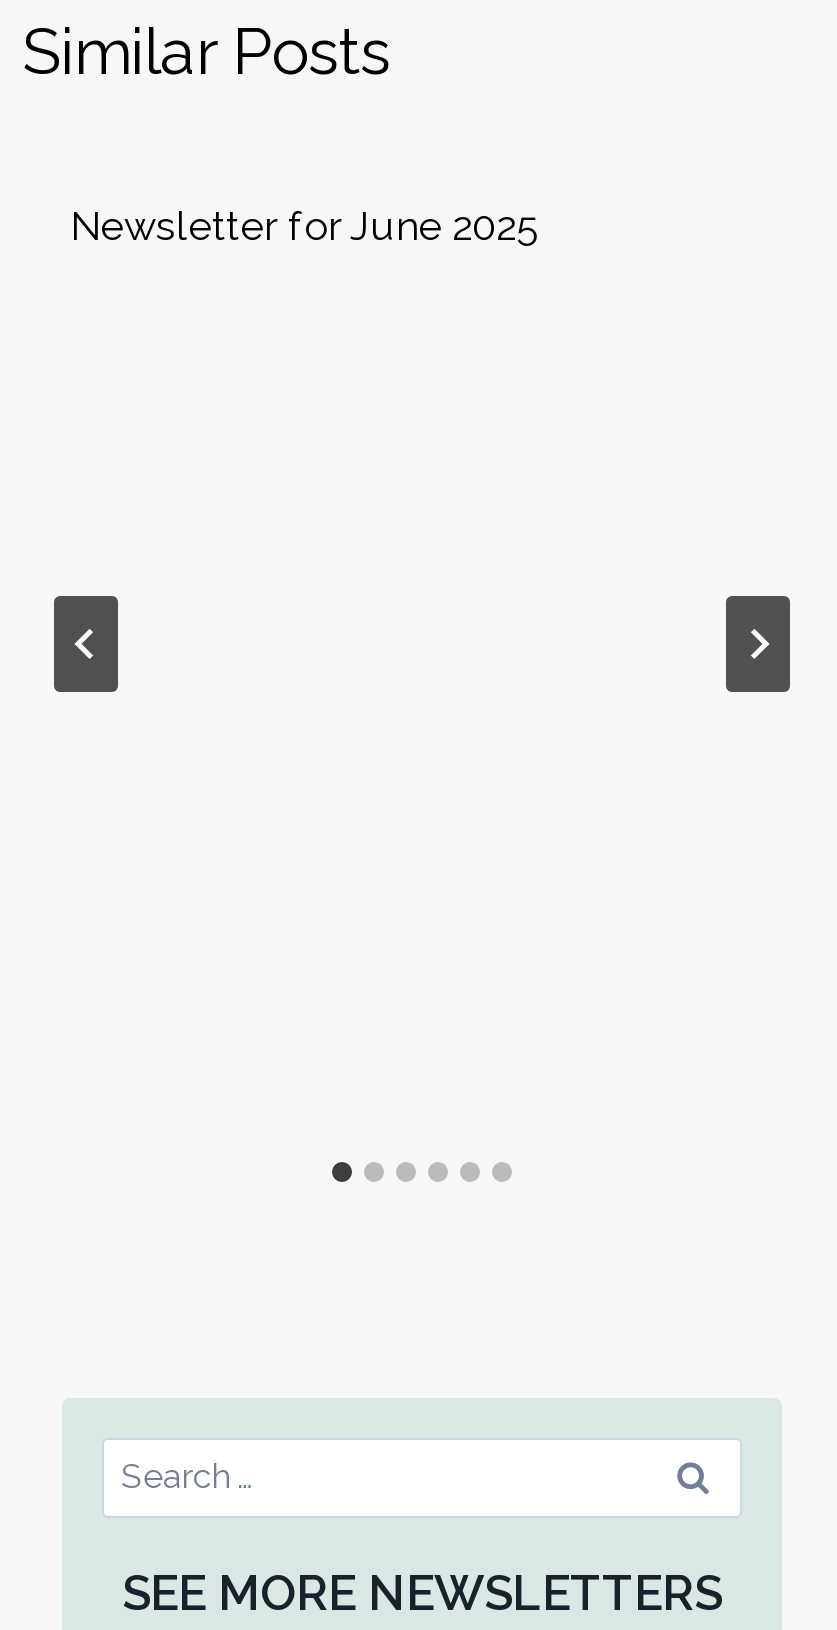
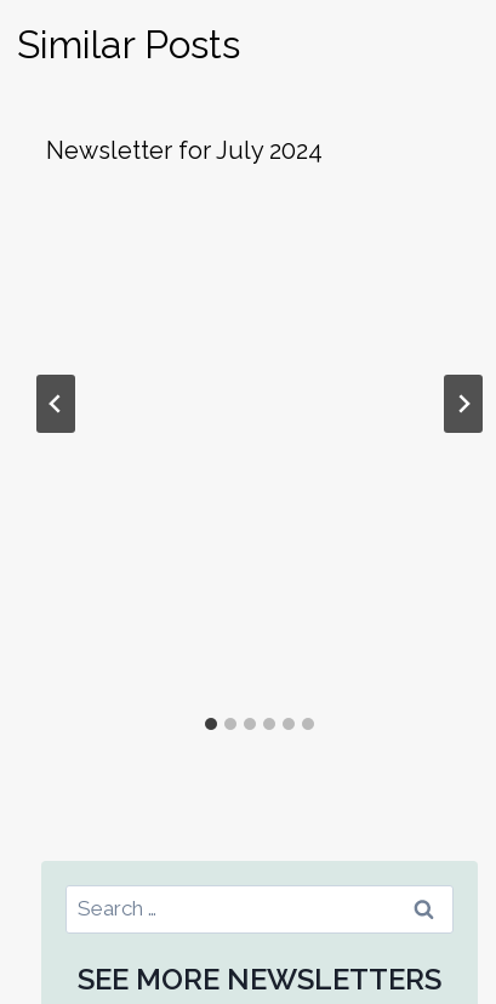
- Newsletter for June 2025
+ Newsletter for July 2024
